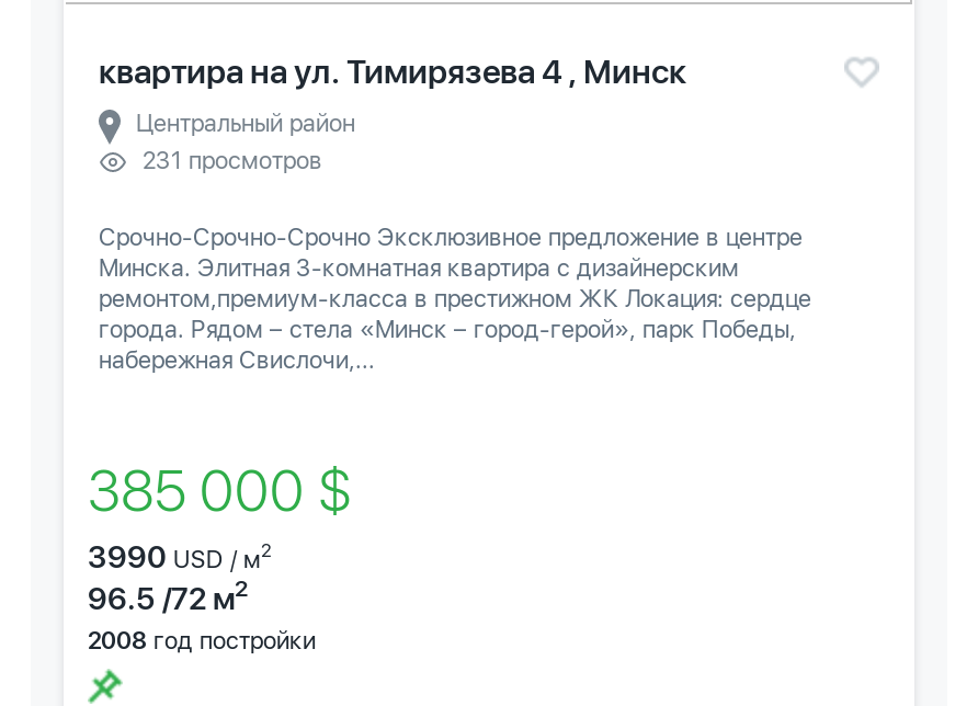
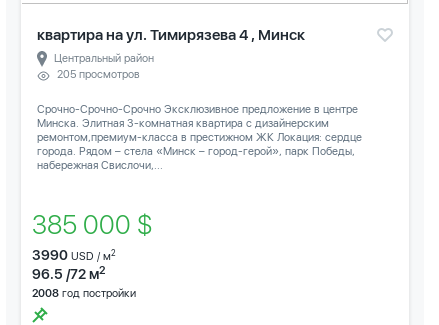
- 231 просмотров
+ 205 просмотров
